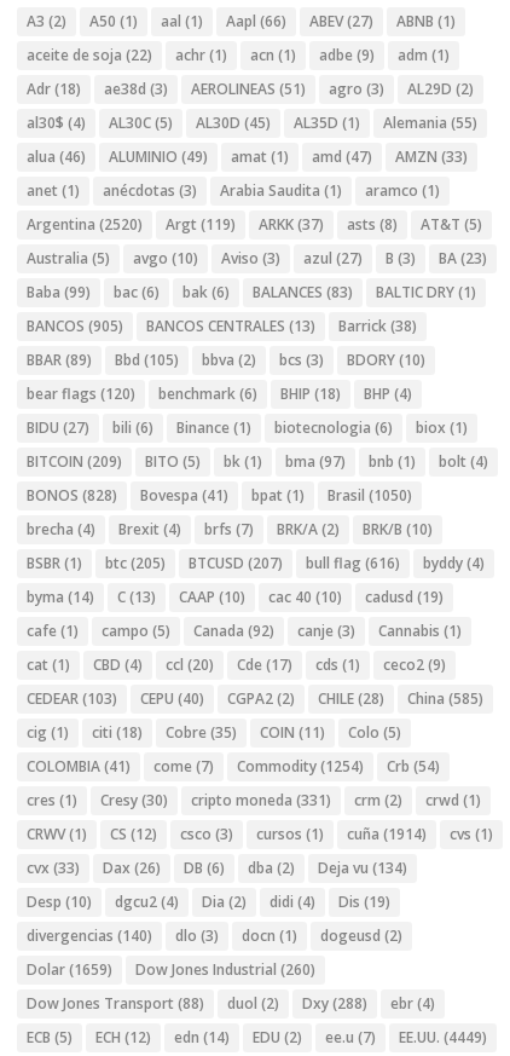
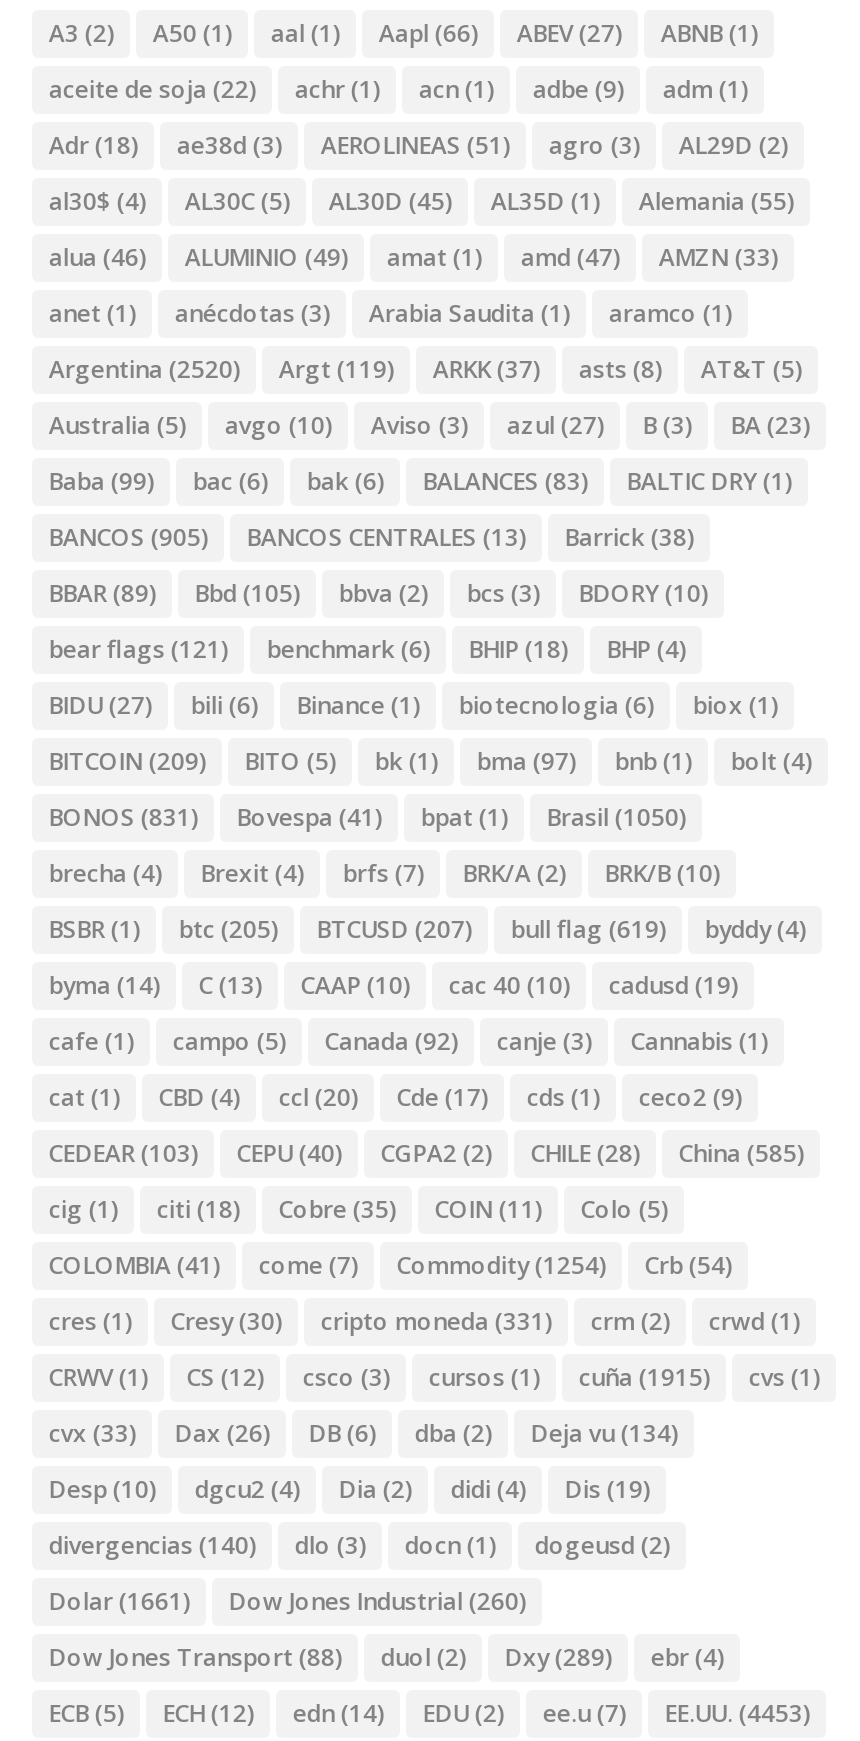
- bear flags (120) benchmark (6) BHIP (18) BHP (4)
+ bear flags (121) benchmark (6) BHIP (18) BHP (4)

- BONOS (828) Bovespa (41) bpat (1) Brasil (1050)
+ BONOS (831) Bovespa (41) bpat (1) Brasil (1050)

- BSBR (1) btc (205) BTCUSD (207) bull flag (616) byddy (4)
+ BSBR (1) btc (205) BTCUSD (207) bull flag (619) byddy (4)

- CRWV (1) CS (12) csco (3) cursos (1) cuña (1914) cvs (1)
+ CRWV (1) CS (12) csco (3) cursos (1) cuña (1915) cvs (1)

- Dolar (1659) Dow Jones Industrial (260)
+ Dolar (1661) Dow Jones Industrial (260)

- Dow Jones Transport (88) duol (2) Dxy (288) ebr (4)
+ Dow Jones Transport (88) duol (2) Dxy (289) ebr (4)

- ECB (5) ECH (12) edn (14) EDU (2) ee.u (7) EE.UU. (4449)
+ ECB (5) ECH (12) edn (14) EDU (2) ee.u (7) EE.UU. (4453)
